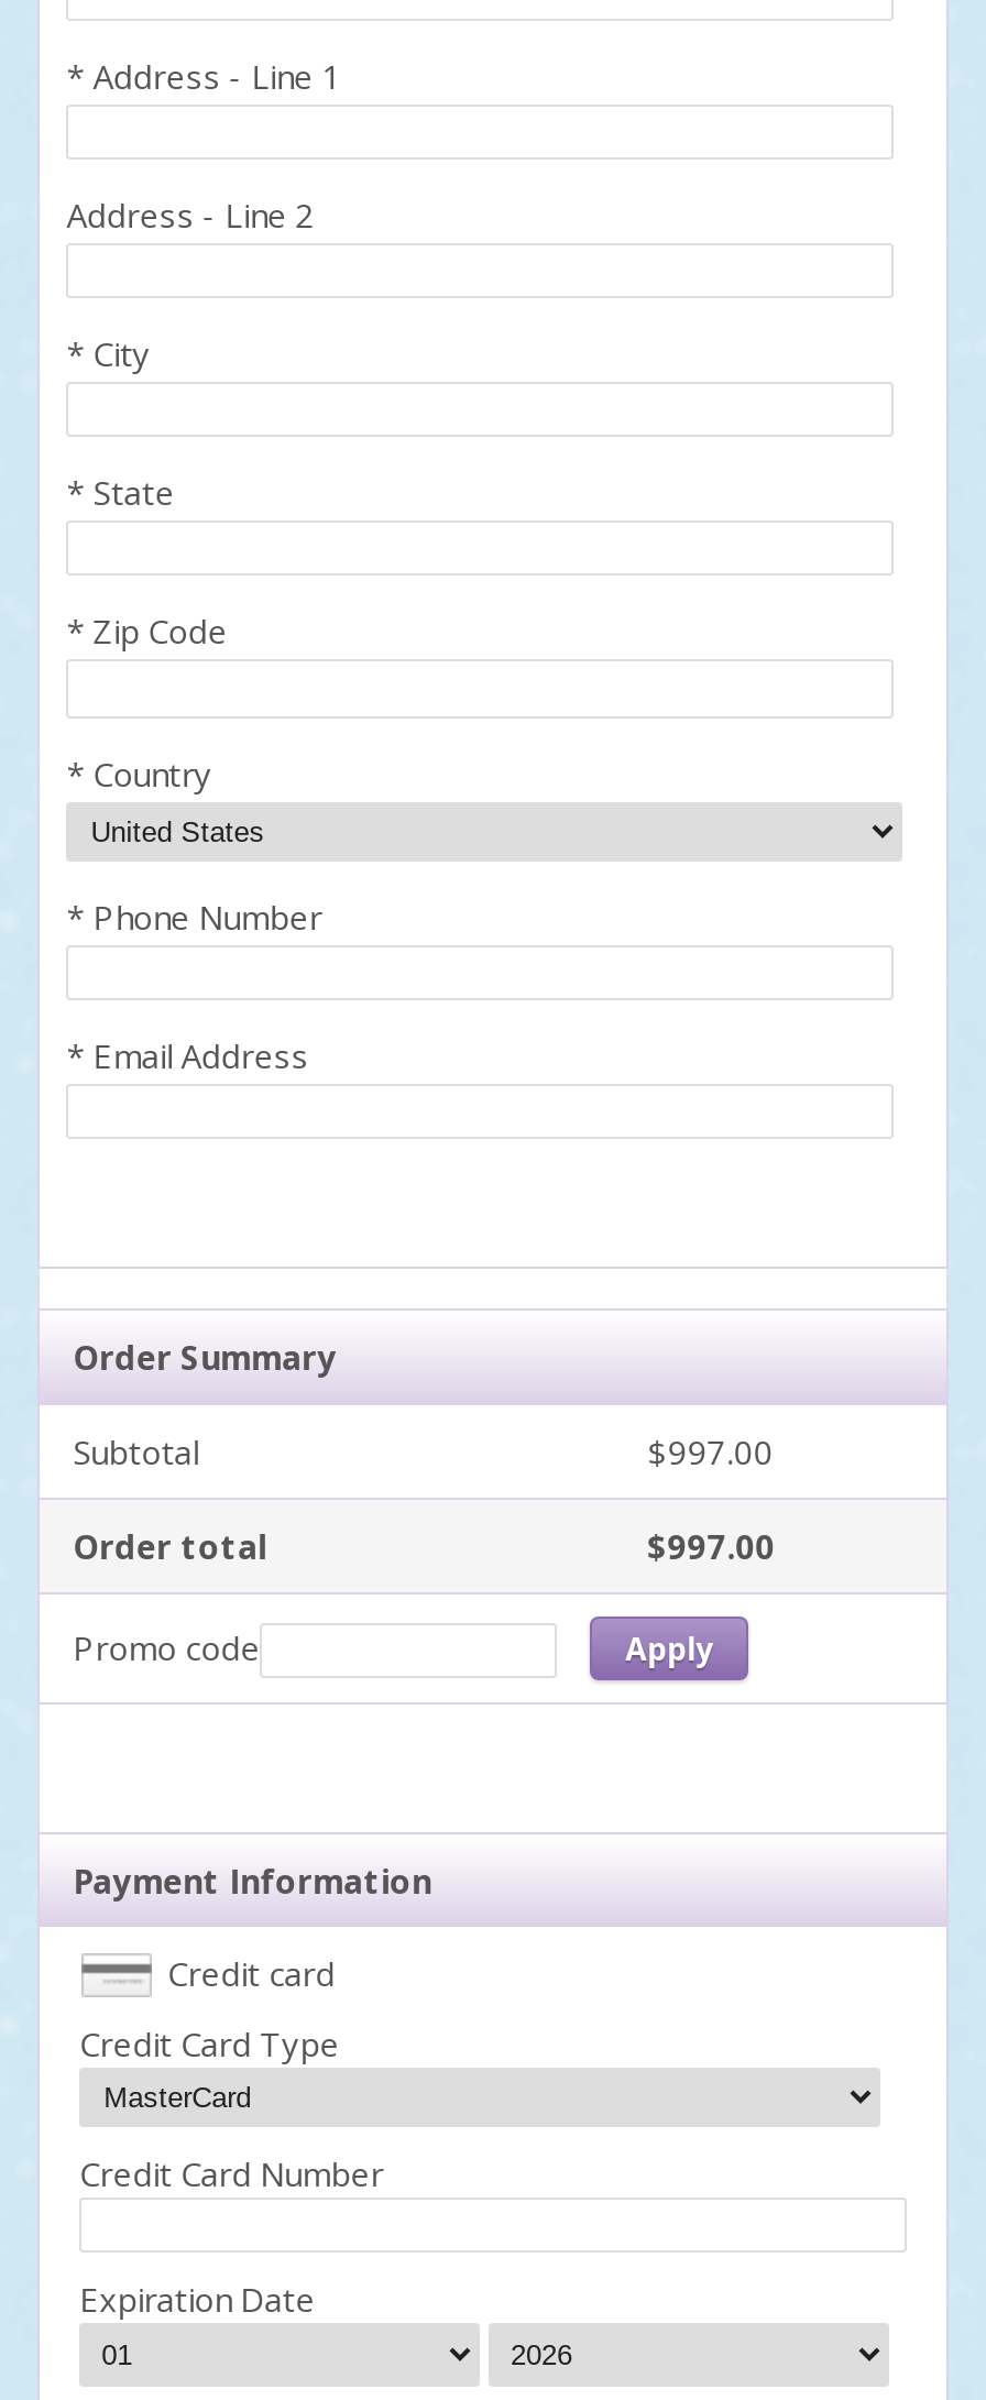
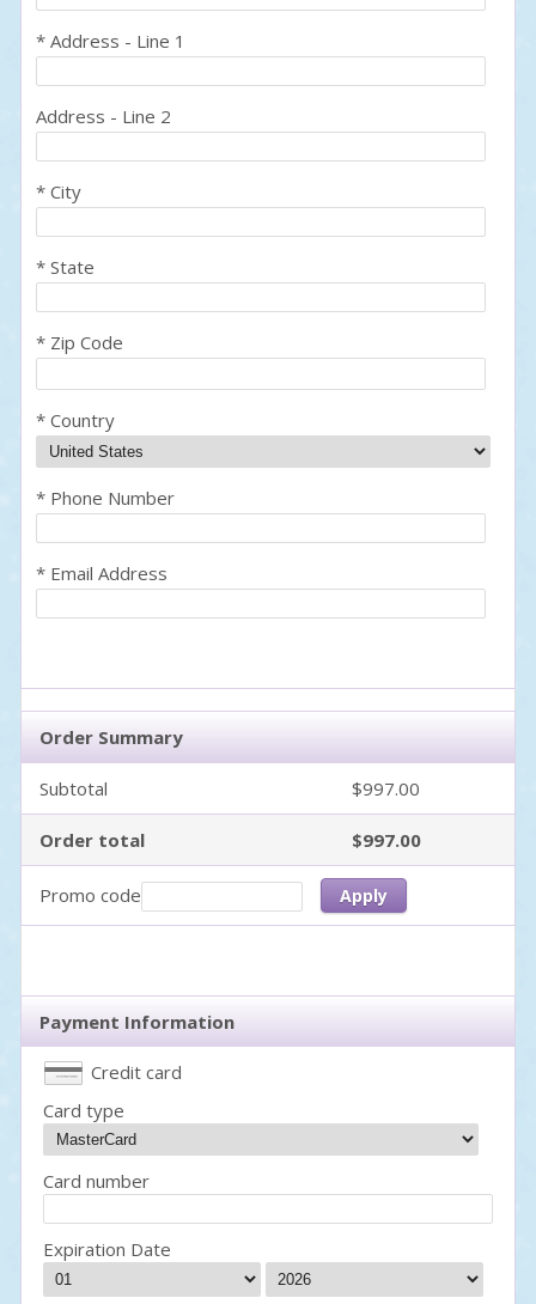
- Credit Card Type
+ Card type

- Credit Card Number
+ Card number
